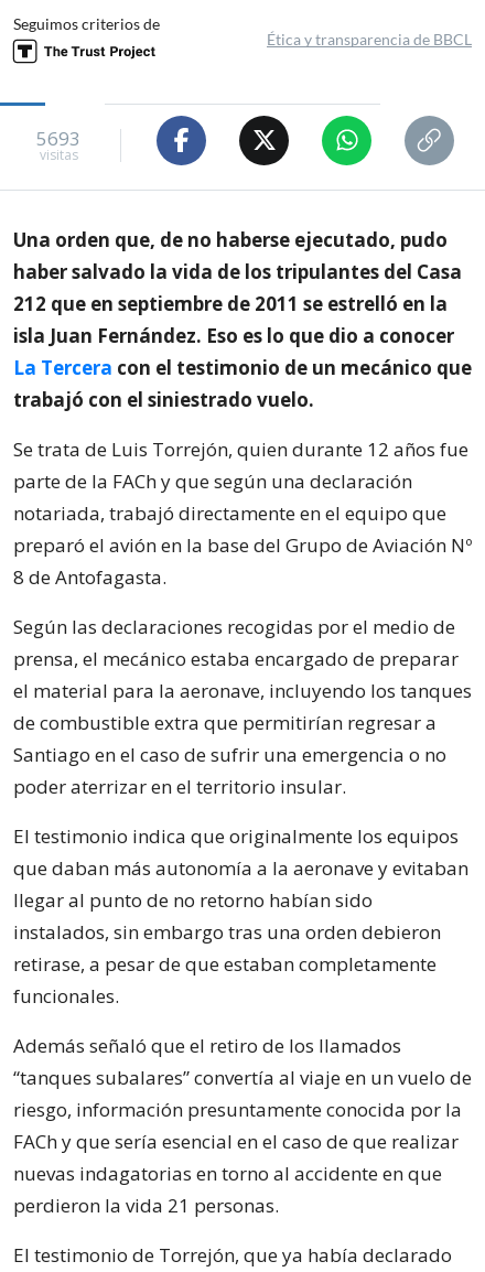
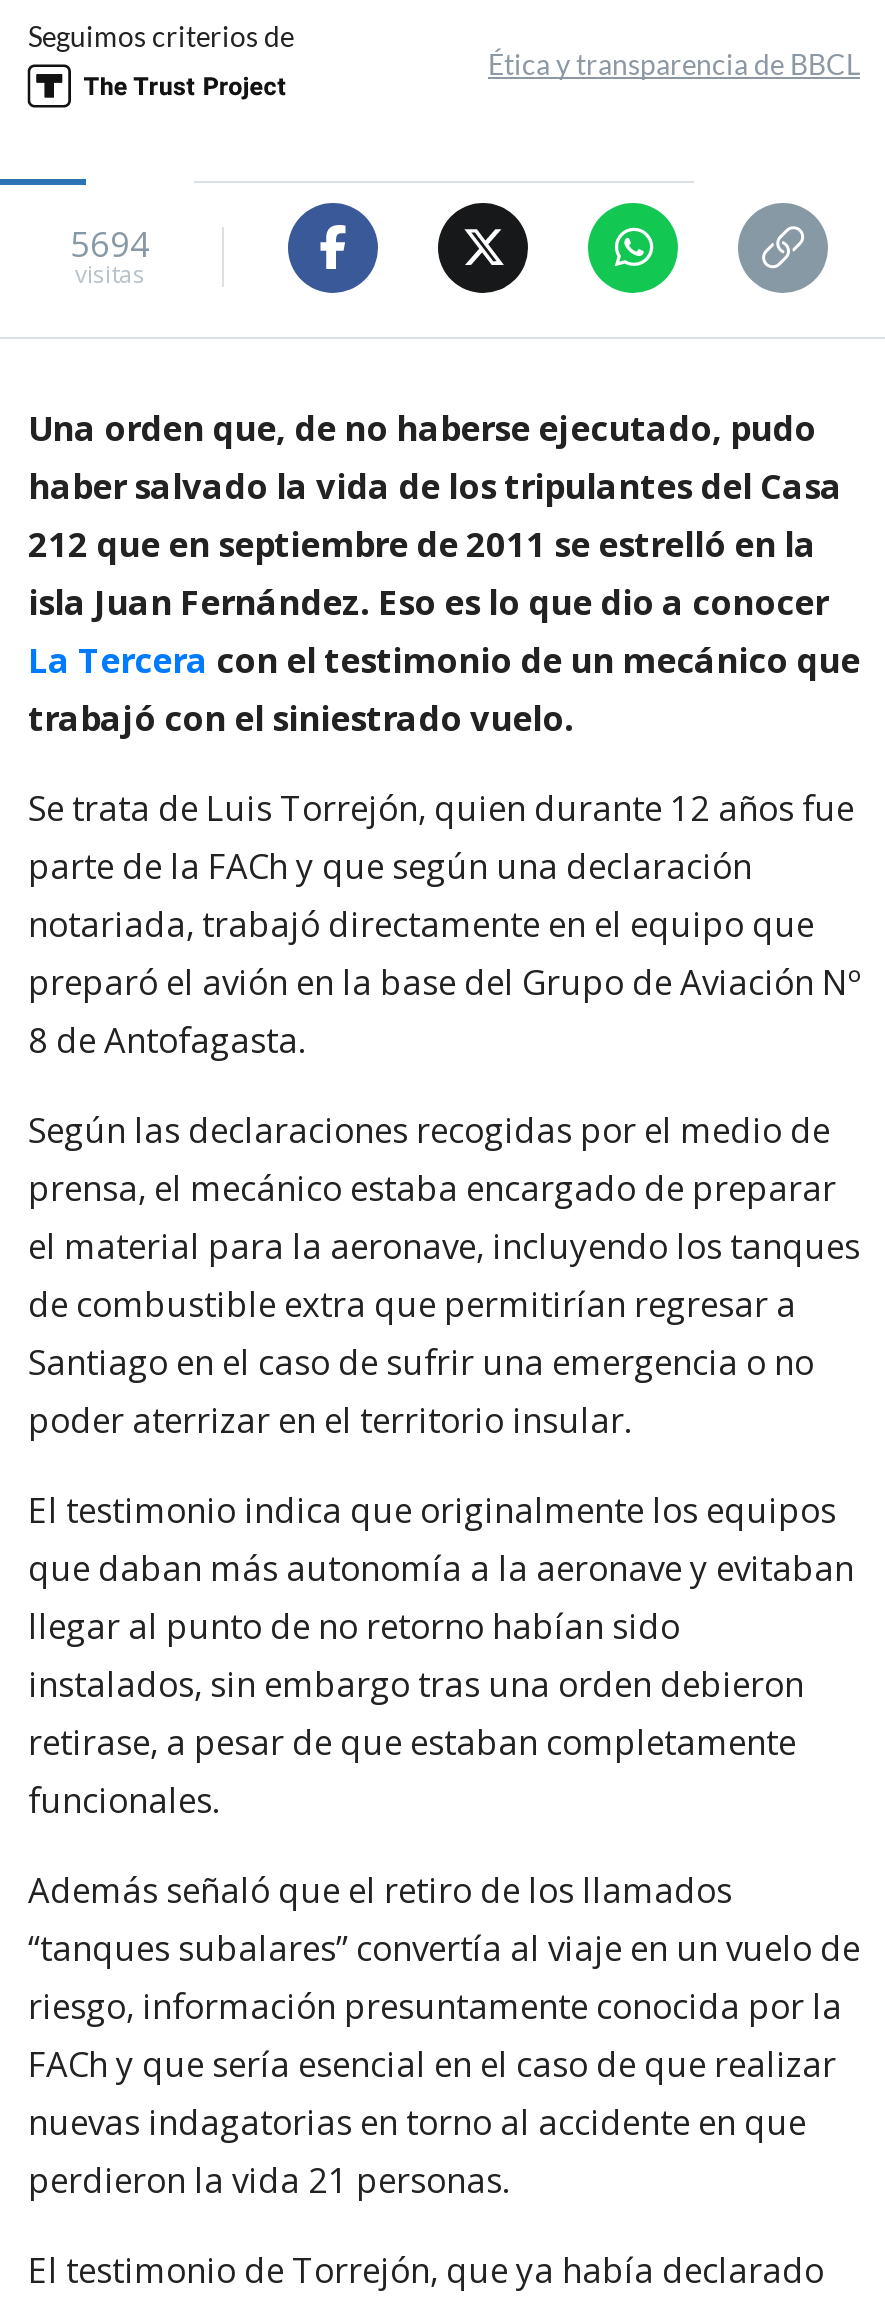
- 5693
+ 5694
